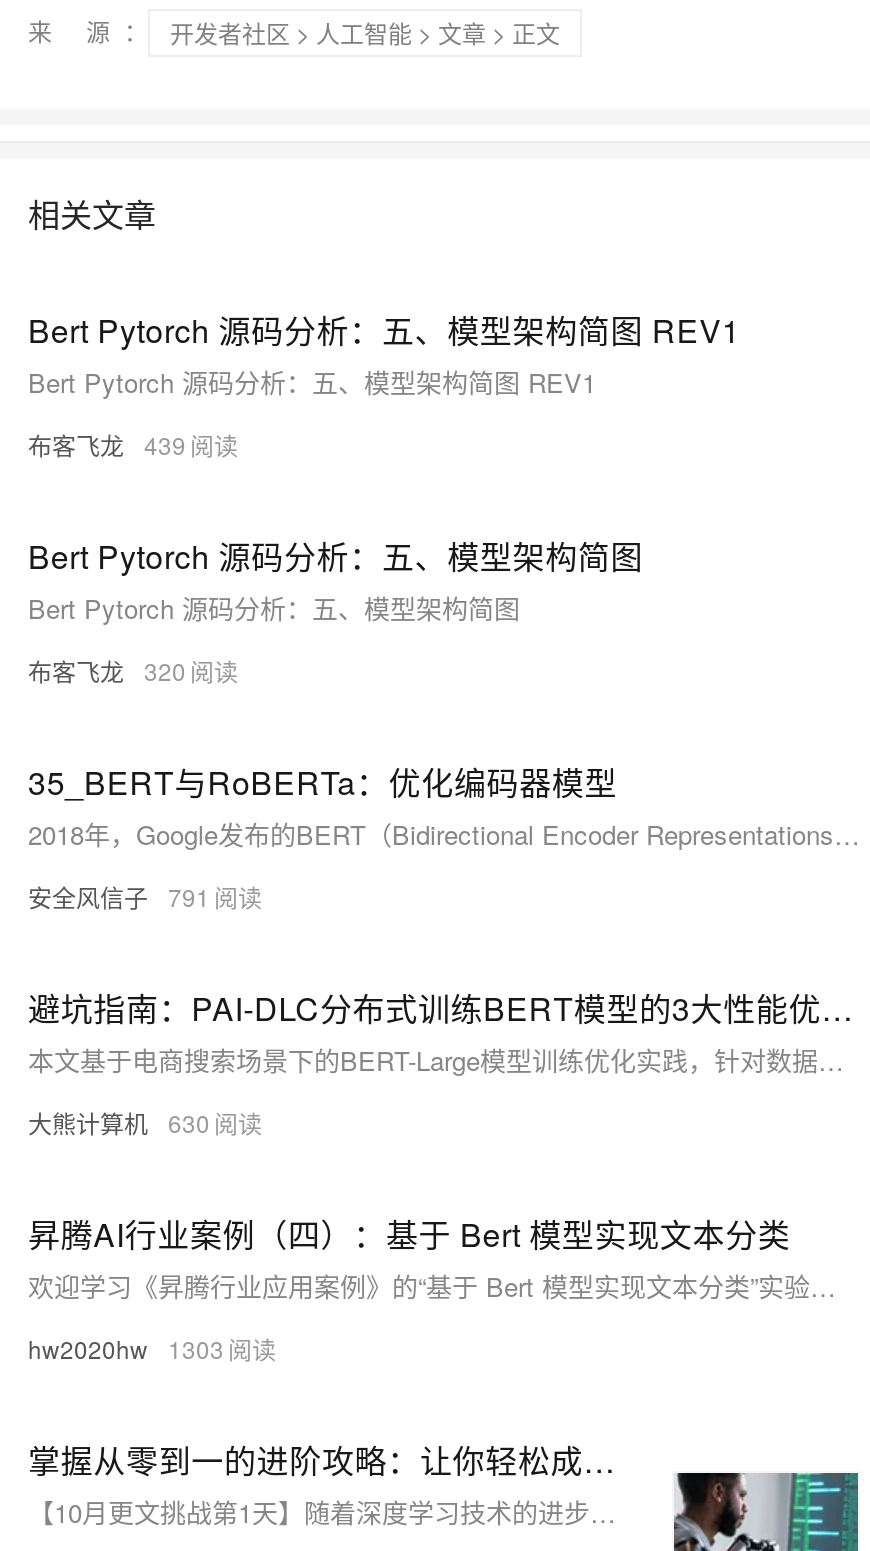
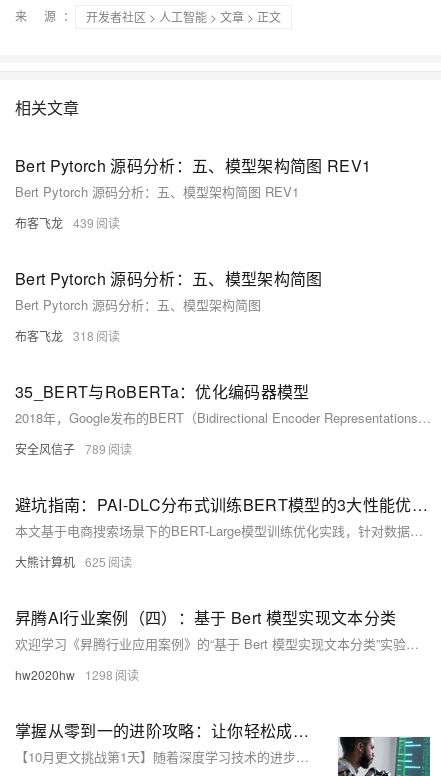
- 布客飞龙 320
+ 布客飞龙 318

- 安全风信子 791
+ 安全风信子 789

- 大熊计算机 630
+ 大熊计算机 625

- hw2020hw 1303
+ hw2020hw 1298
